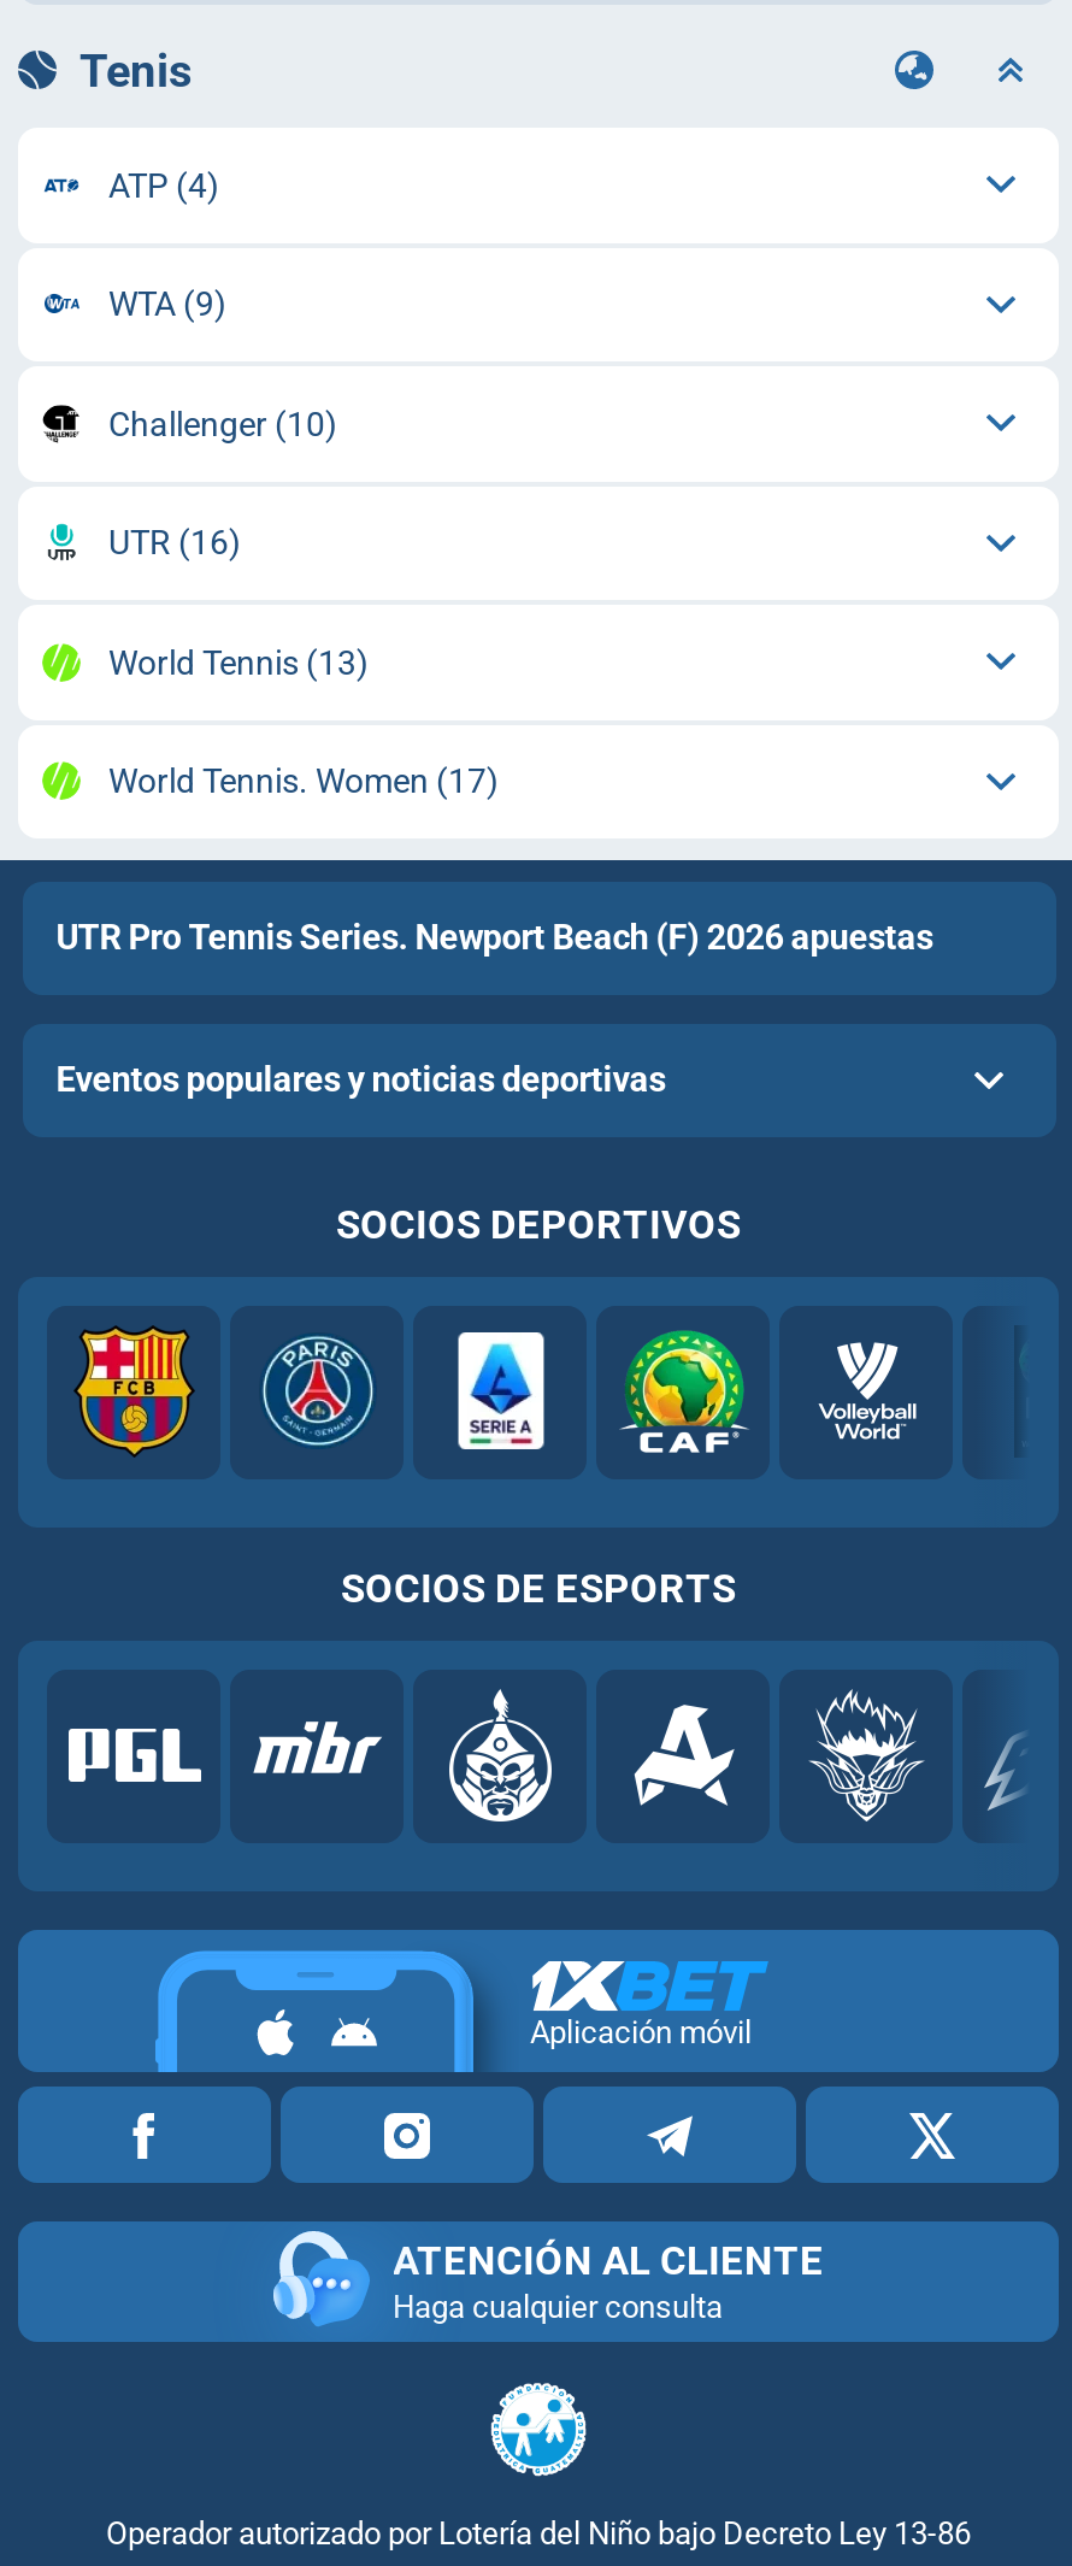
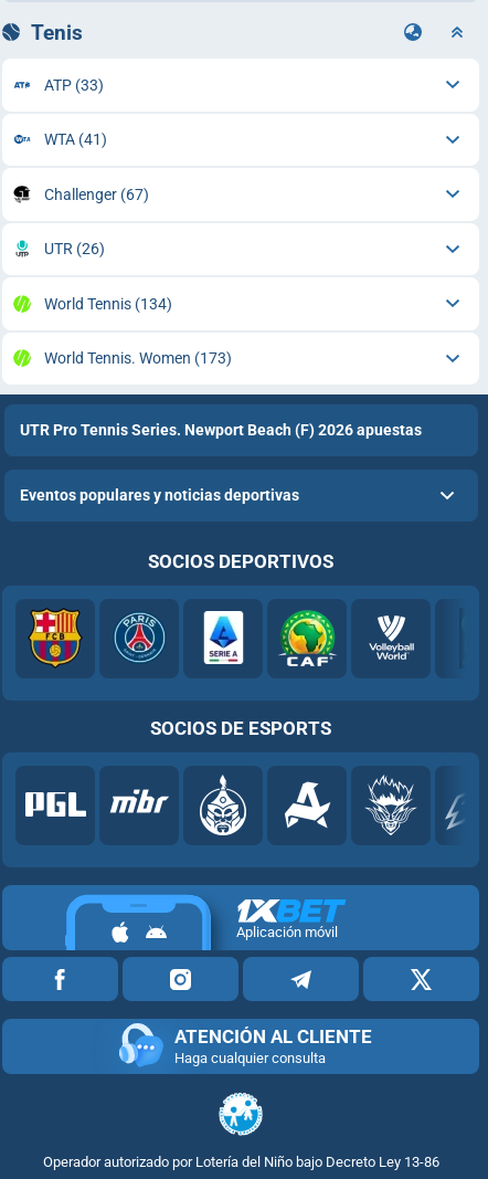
- ATP (4)
+ ATP (33)

- WTA (9)
+ WTA (41)

- Challenger (10)
+ Challenger (67)

- UTR (16)
+ UTR (26)

- World Tennis (13)
+ World Tennis (134)

- World Tennis. Women (17)
+ World Tennis. Women (173)
